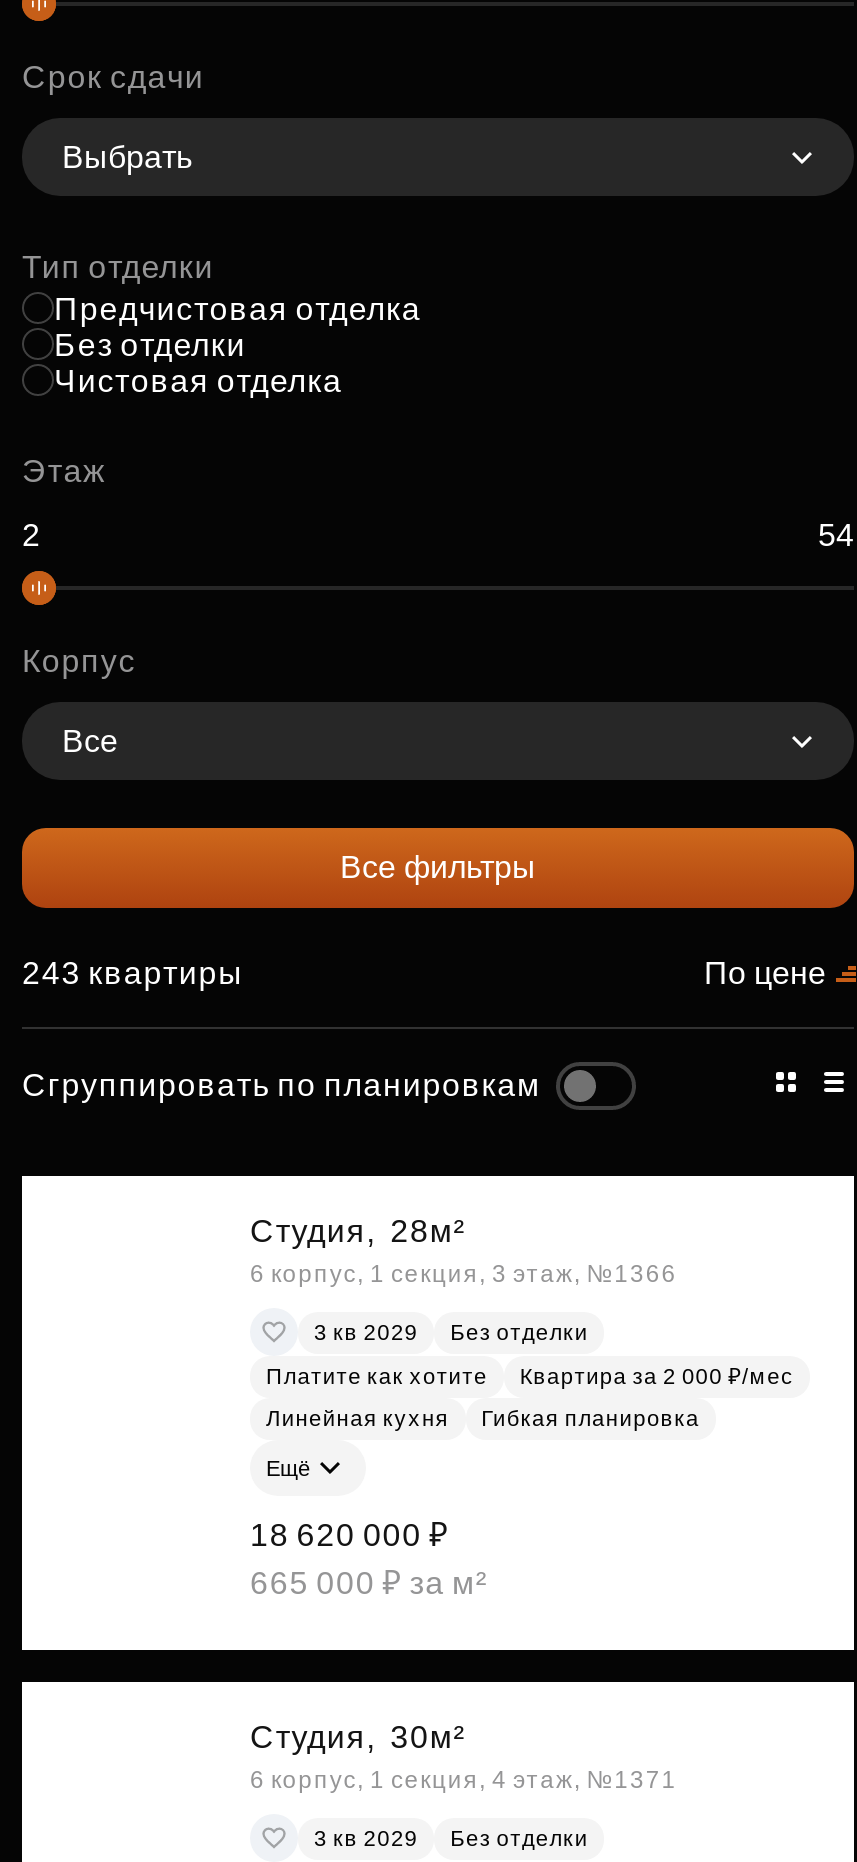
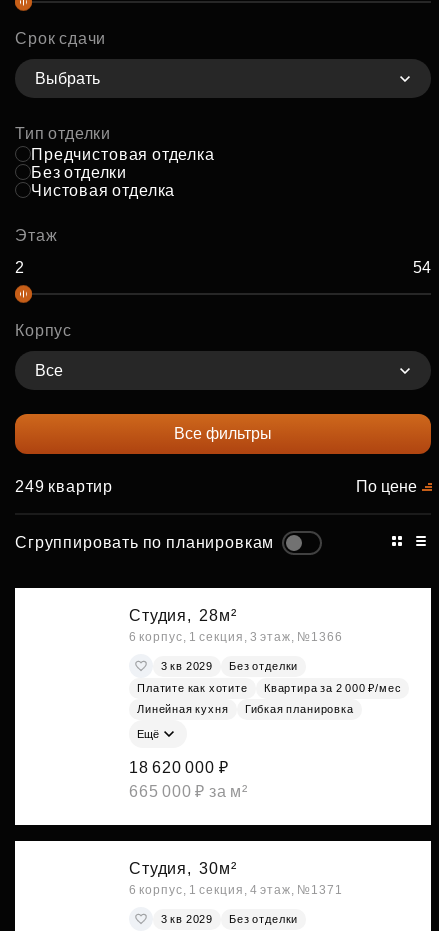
- 243 квартиры
+ 249 квартир
